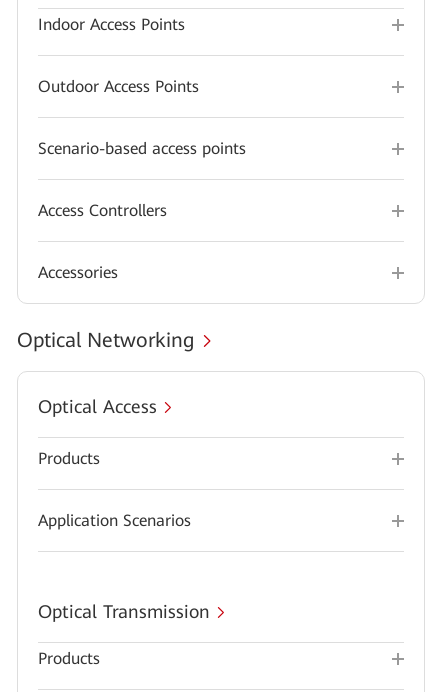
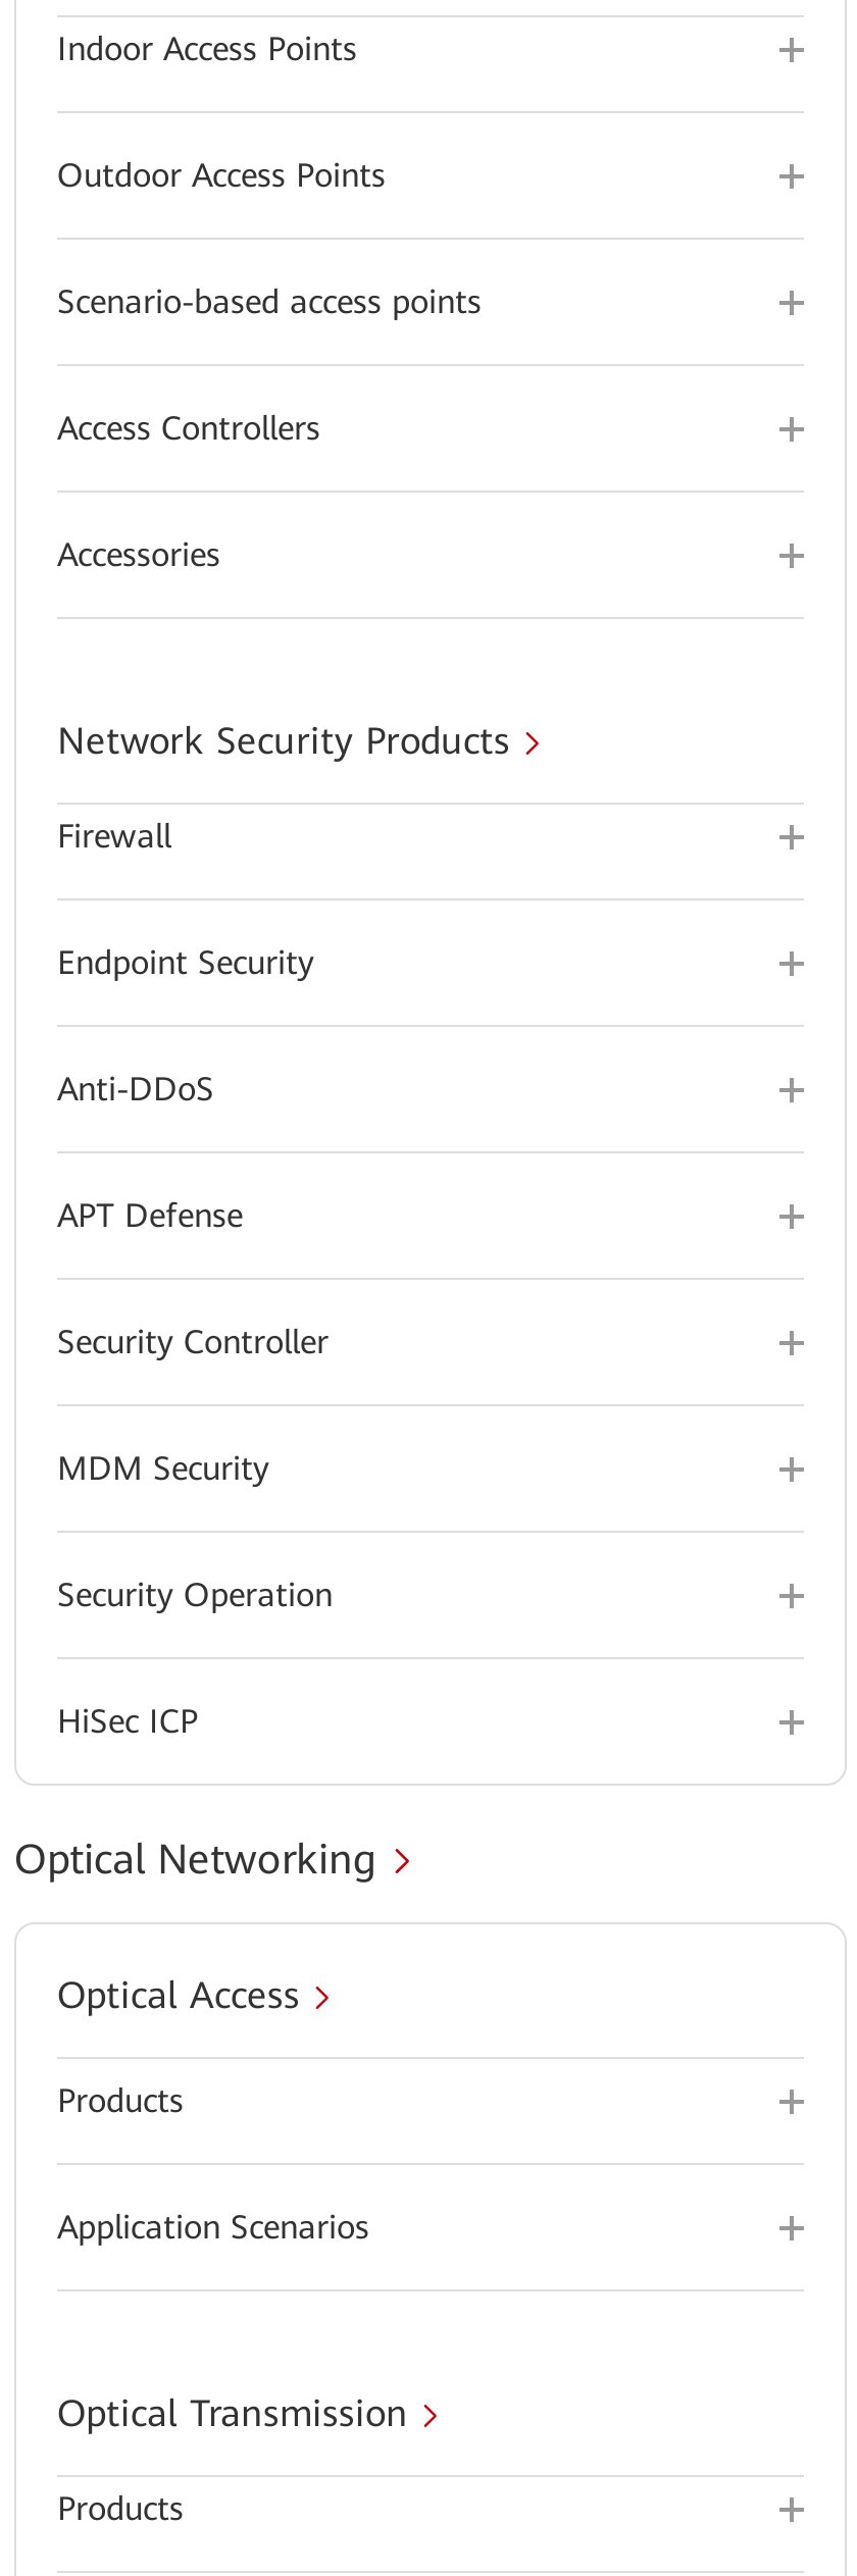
+ Network Security Products
+ Firewall
+ Endpoint Security
+ Anti-DDoS
+ APT Defense
+ Security Controller
+ MDM Security
+ Security Operation
+ HiSec ICP
